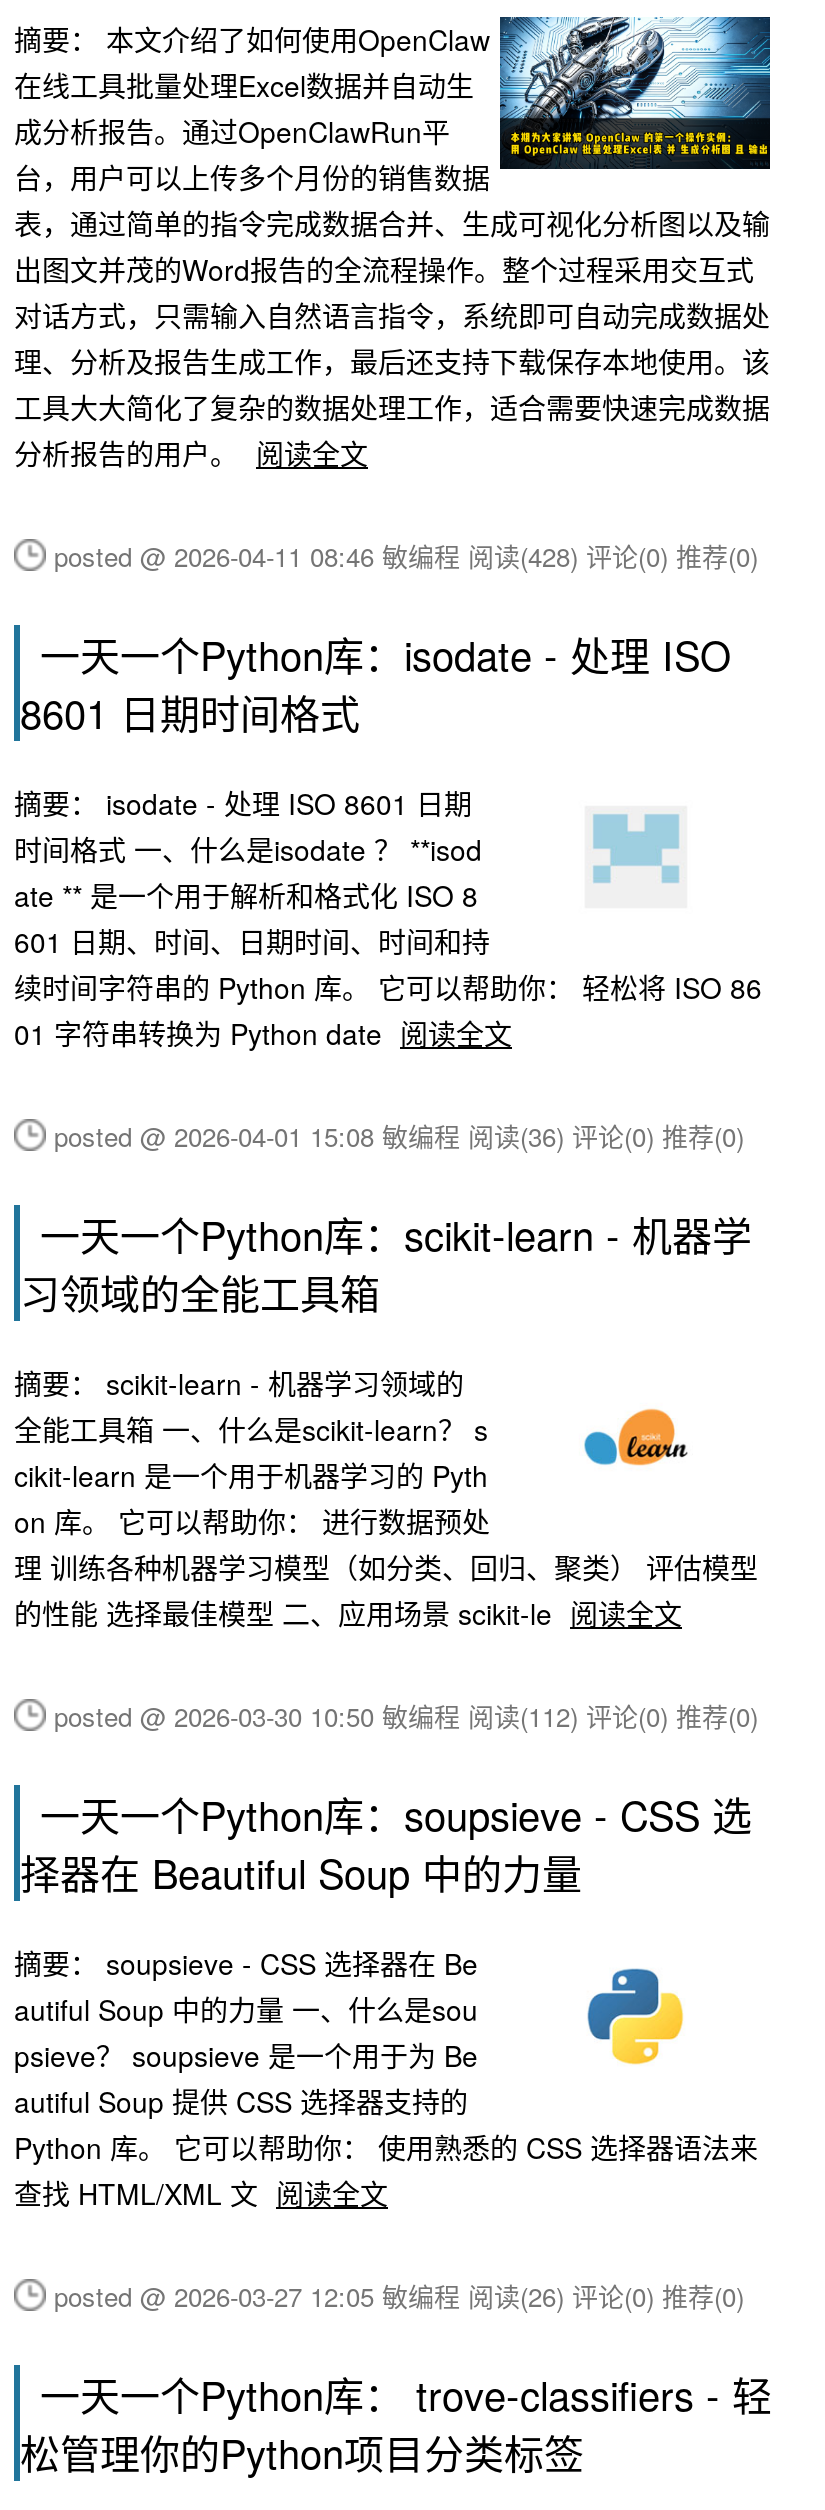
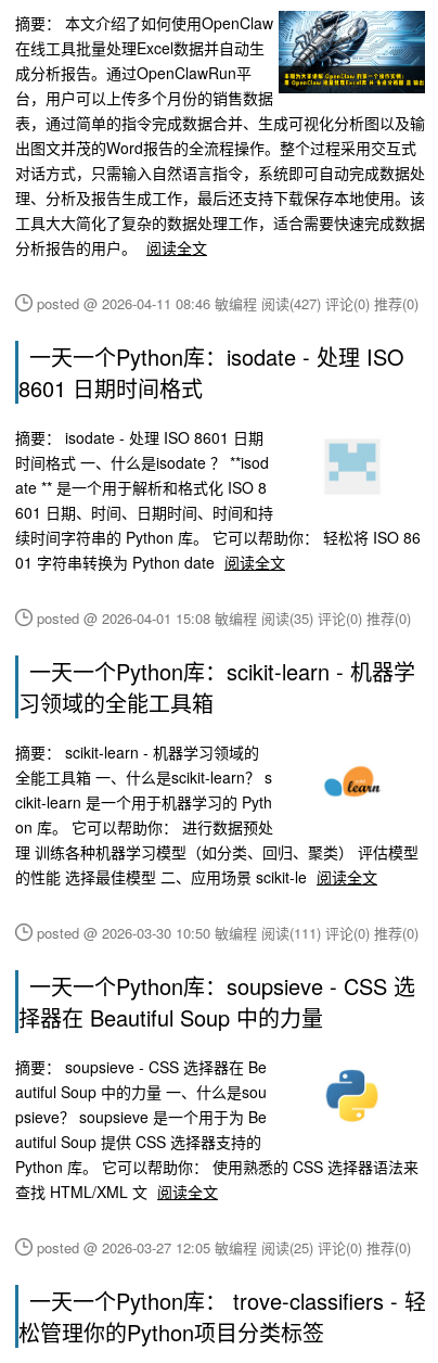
- posted @ 2026-04-11 08:46 敏编程阅读(428) 评论(0) 推荐(0)
+ posted @ 2026-04-11 08:46 敏编程阅读(427) 评论(0) 推荐(0)

- posted @ 2026-04-01 15:08 敏编程阅读(36) 评论(0) 推荐(0)
+ posted @ 2026-04-01 15:08 敏编程阅读(35) 评论(0) 推荐(0)

- posted @ 2026-03-30 10:50 敏编程阅读(112) 评论(0) 推荐(0)
+ posted @ 2026-03-30 10:50 敏编程阅读(111) 评论(0) 推荐(0)

- posted @ 2026-03-27 12:05 敏编程阅读(26) 评论(0) 推荐(0)
+ posted @ 2026-03-27 12:05 敏编程阅读(25) 评论(0) 推荐(0)
